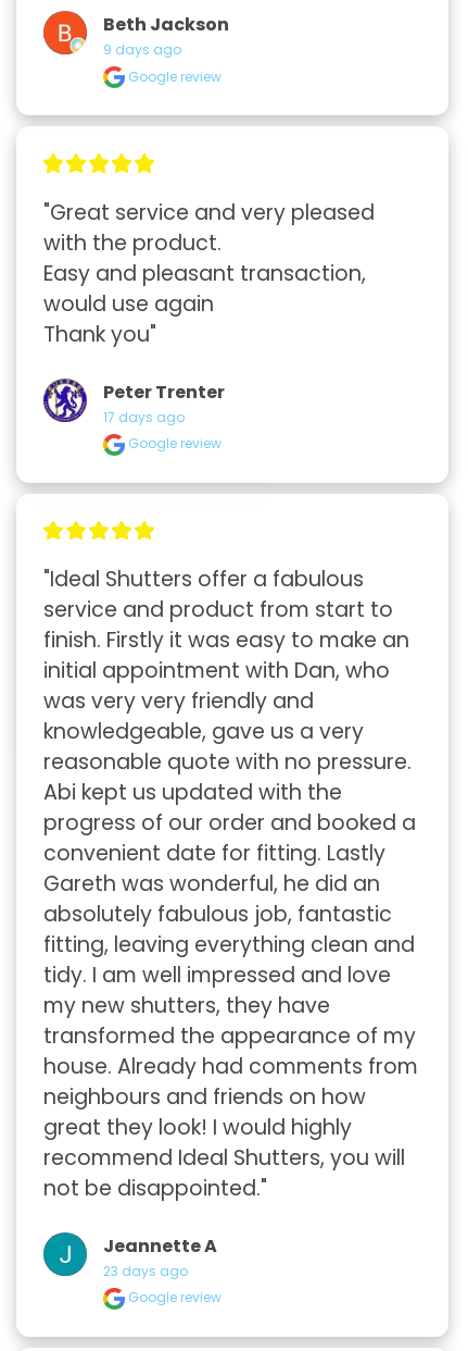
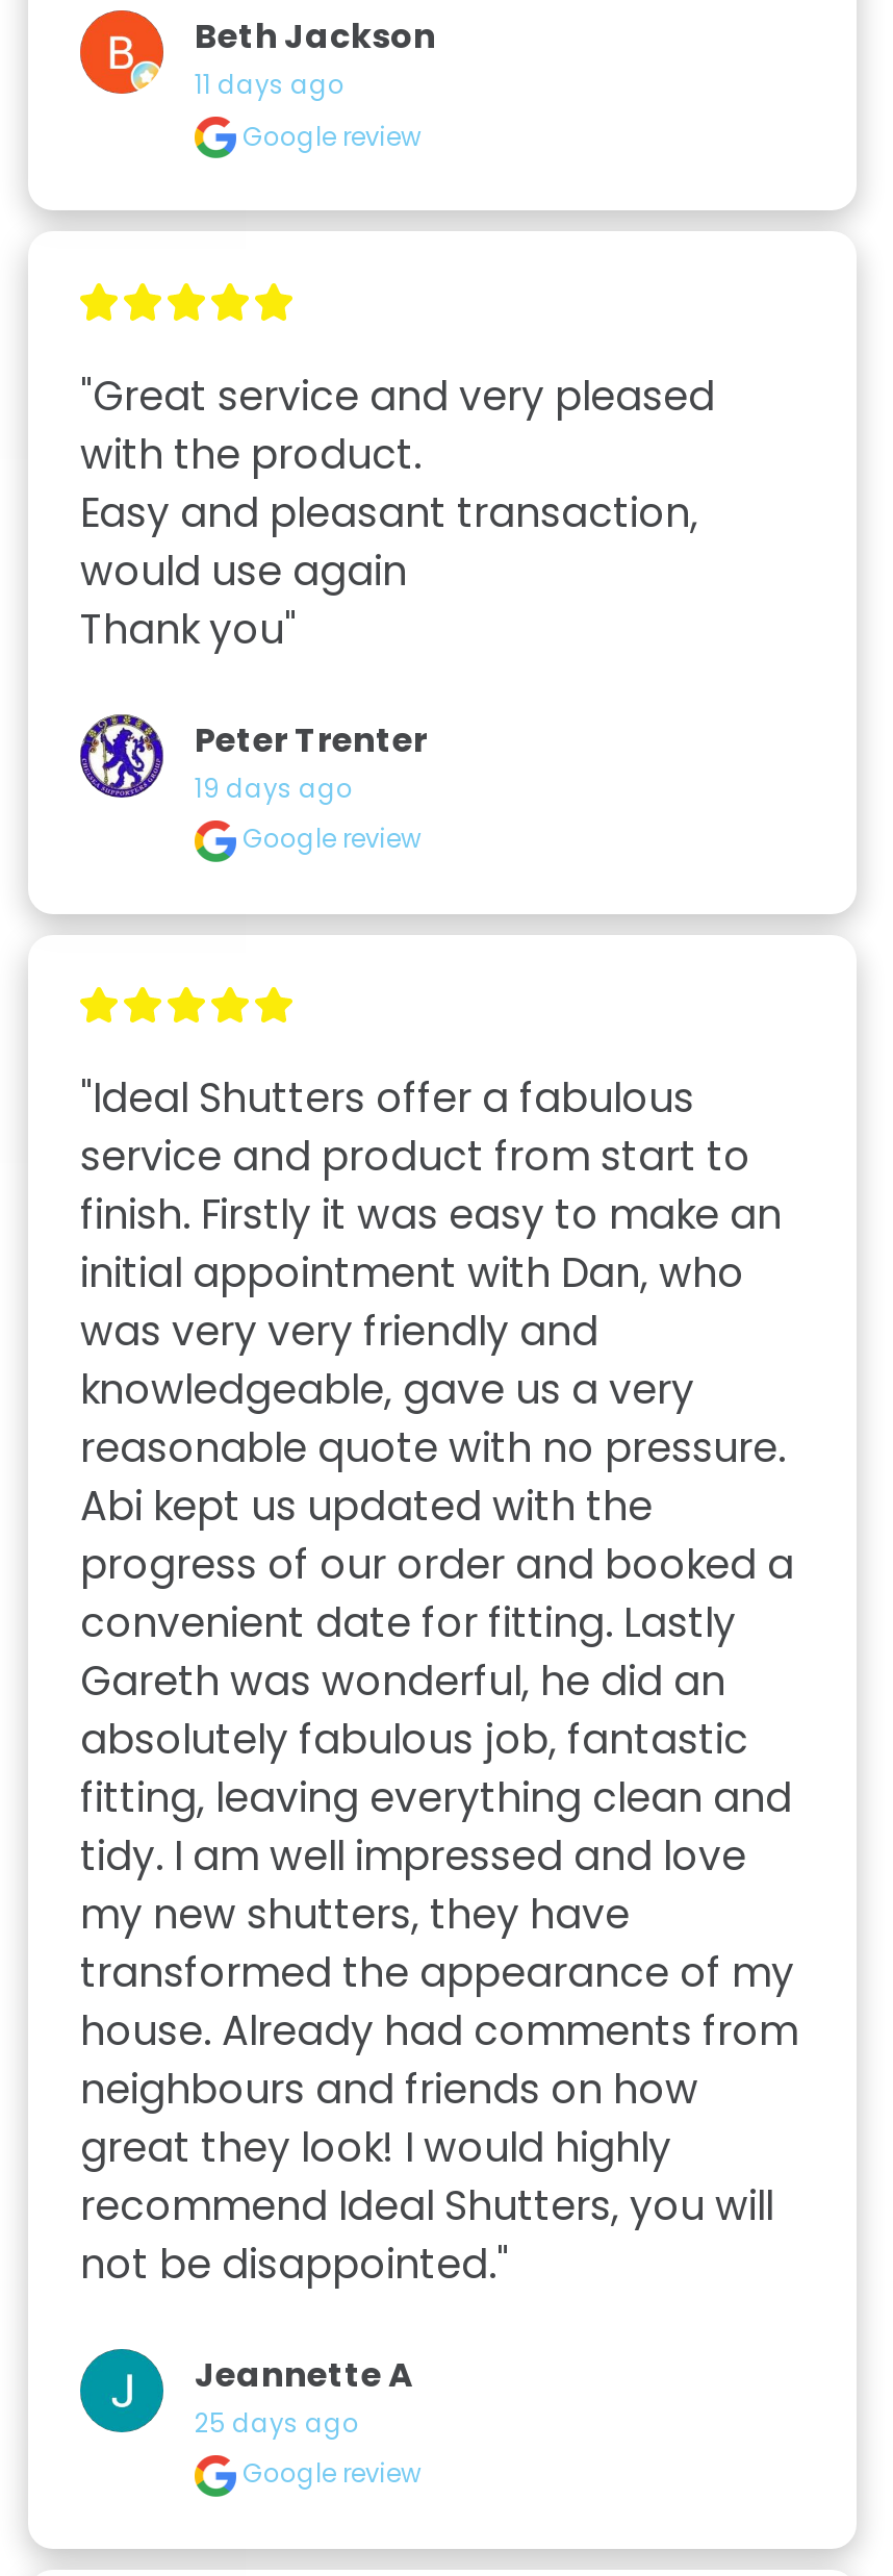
- 9 days ago
+ 11 days ago

- 17 days ago
+ 19 days ago

- 23 days ago
+ 25 days ago
